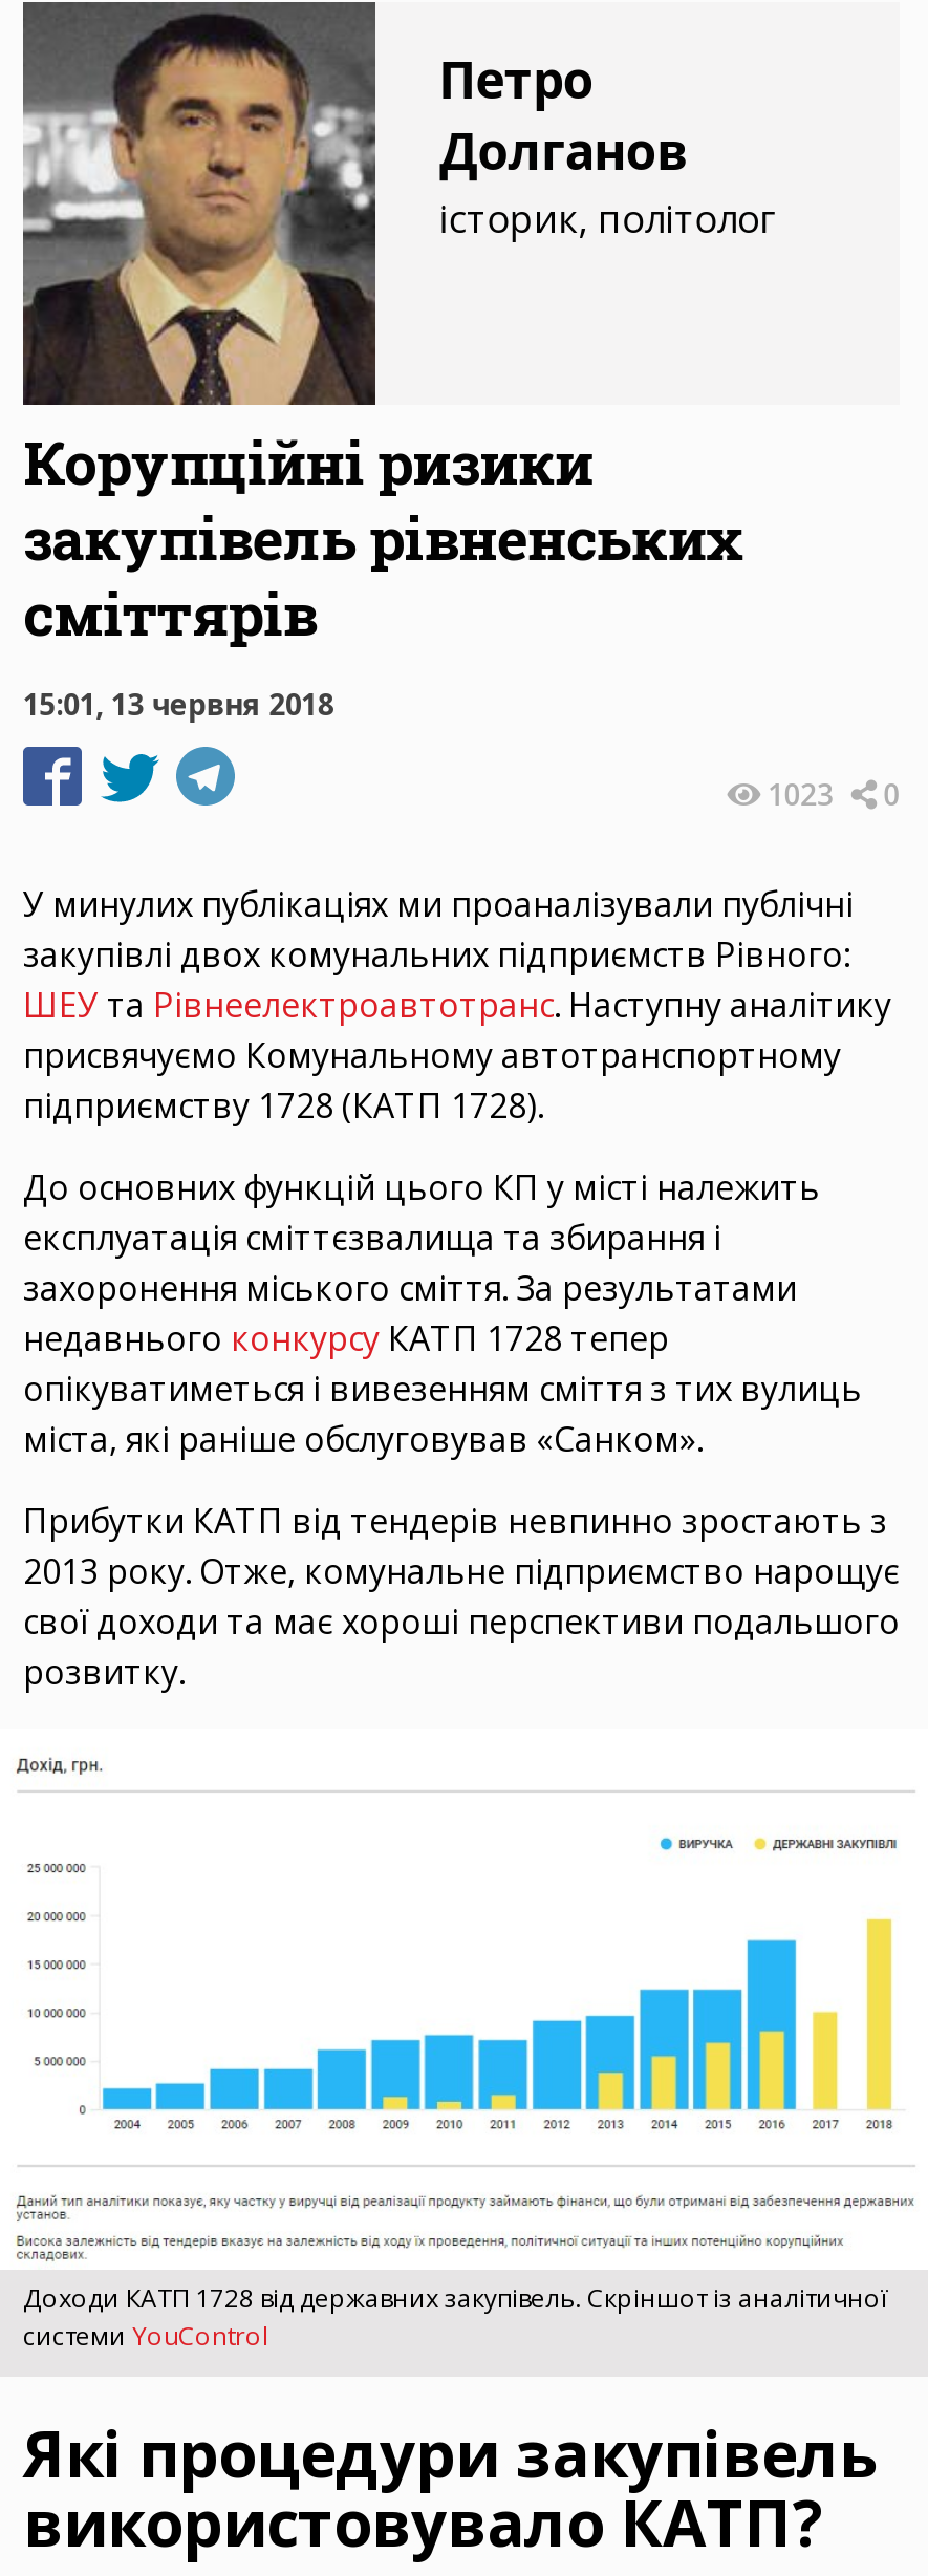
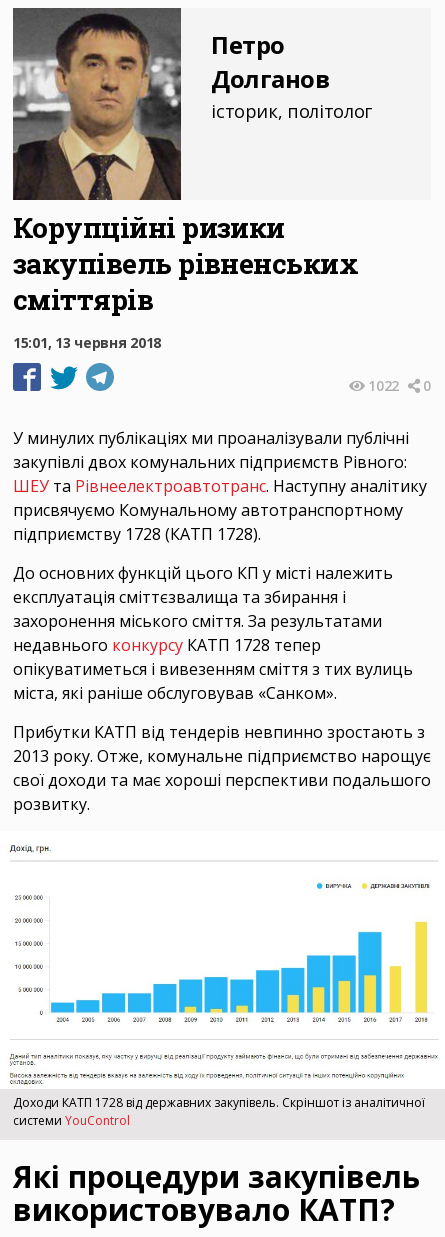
- 1023 0
+ 1022 0
